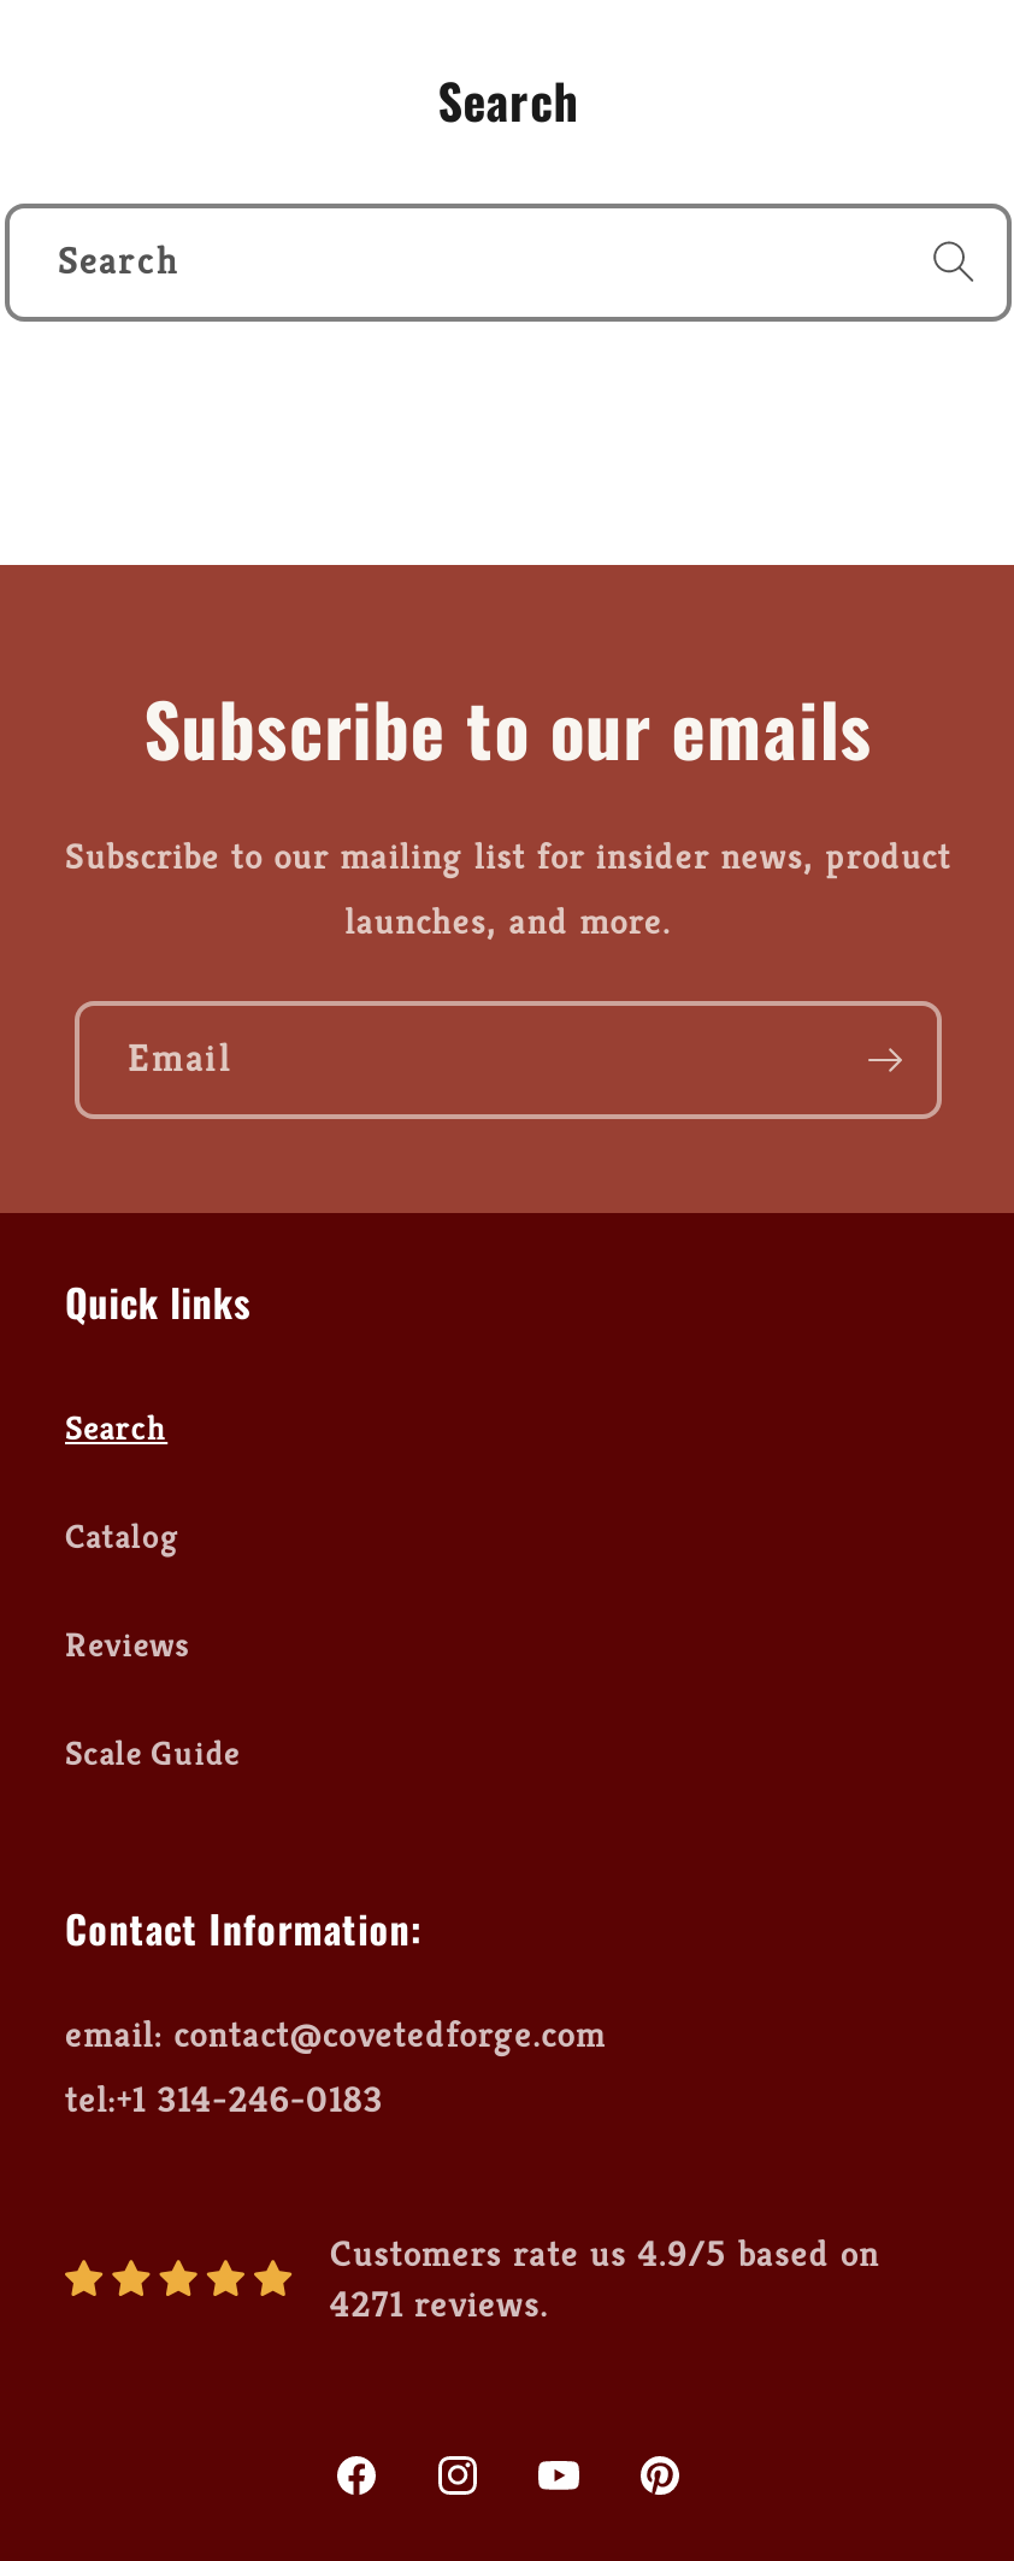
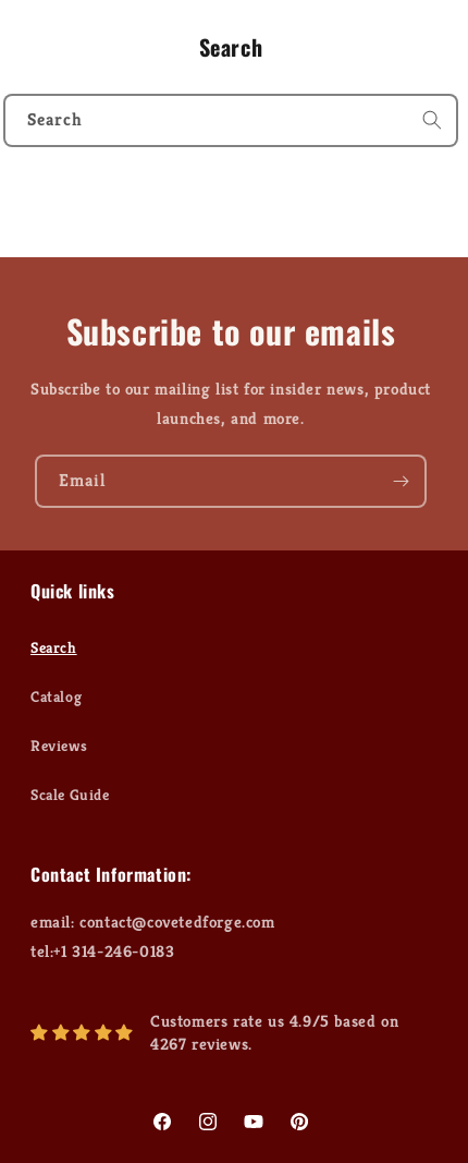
- 4271 reviews.
+ 4267 reviews.
